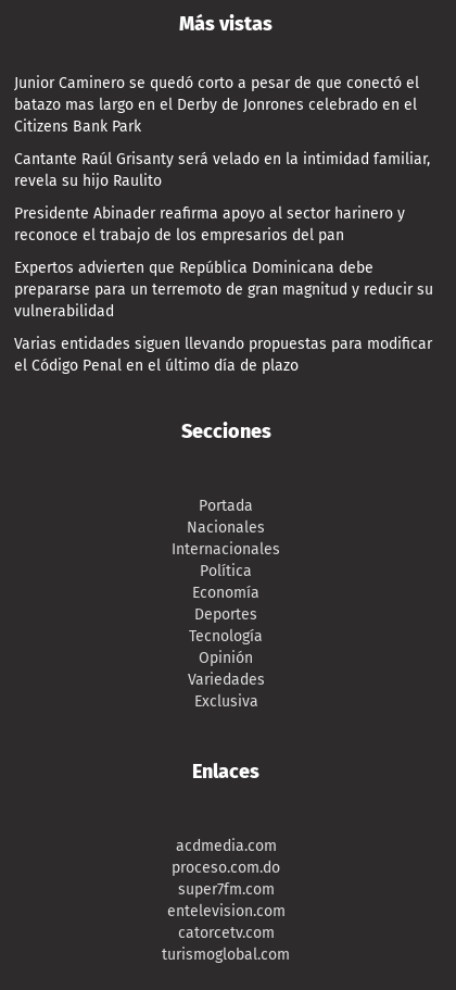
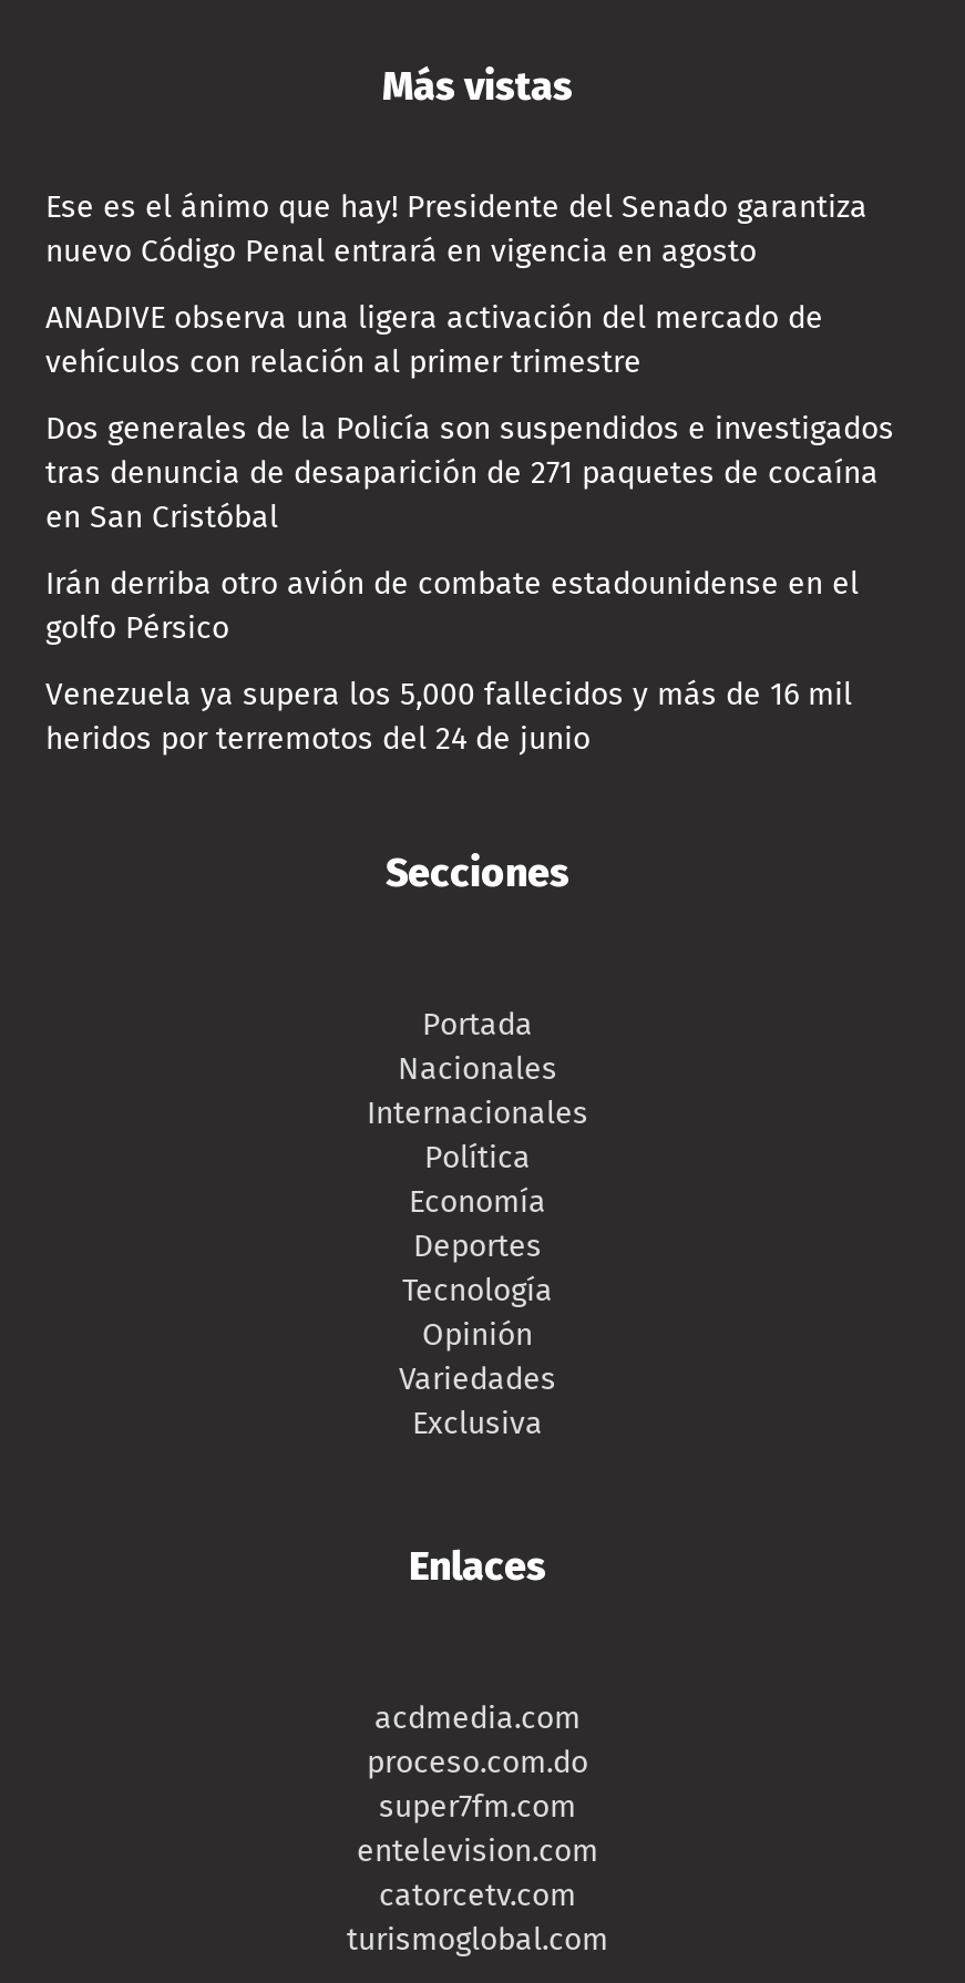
- Junior Caminero se quedó corto a pesar de que conectó el
- batazo mas largo en el Derby de Jonrones celebrado en el
- Citizens Bank Park
+ Ese es el ánimo que hay! Presidente del Senado garantiza
+ nuevo Código Penal entrará en vigencia en agosto

- Cantante Raúl Grisanty será velado en la intimidad familiar,
- revela su hijo Raulito
+ ANADIVE observa una ligera activación del mercado de
+ vehículos con relación al primer trimestre

- Presidente Abinader reafirma apoyo al sector harinero y
- reconoce el trabajo de los empresarios del pan
+ Dos generales de la Policía son suspendidos e investigados
+ tras denuncia de desaparición de 271 paquetes de cocaína
+ en San Cristóbal

- Expertos advierten que República Dominicana debe
- prepararse para un terremoto de gran magnitud y reducir su
- vulnerabilidad
+ Irán derriba otro avión de combate estadounidense en el
+ golfo Pérsico

- Varias entidades siguen llevando propuestas para modificar
- el Código Penal en el último día de plazo
+ Venezuela ya supera los 5,000 fallecidos y más de 16 mil
+ heridos por terremotos del 24 de junio
